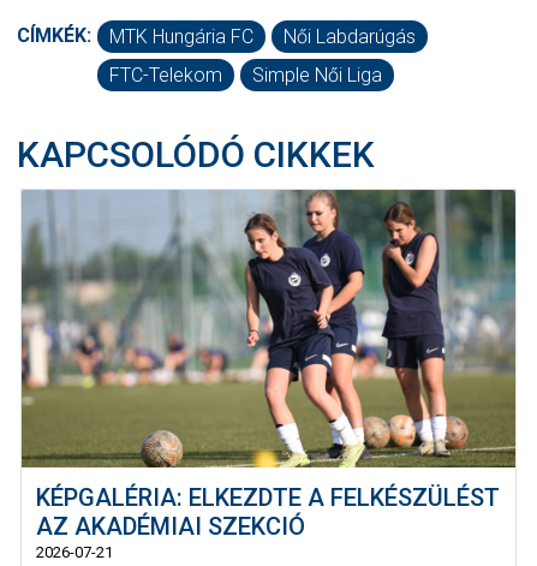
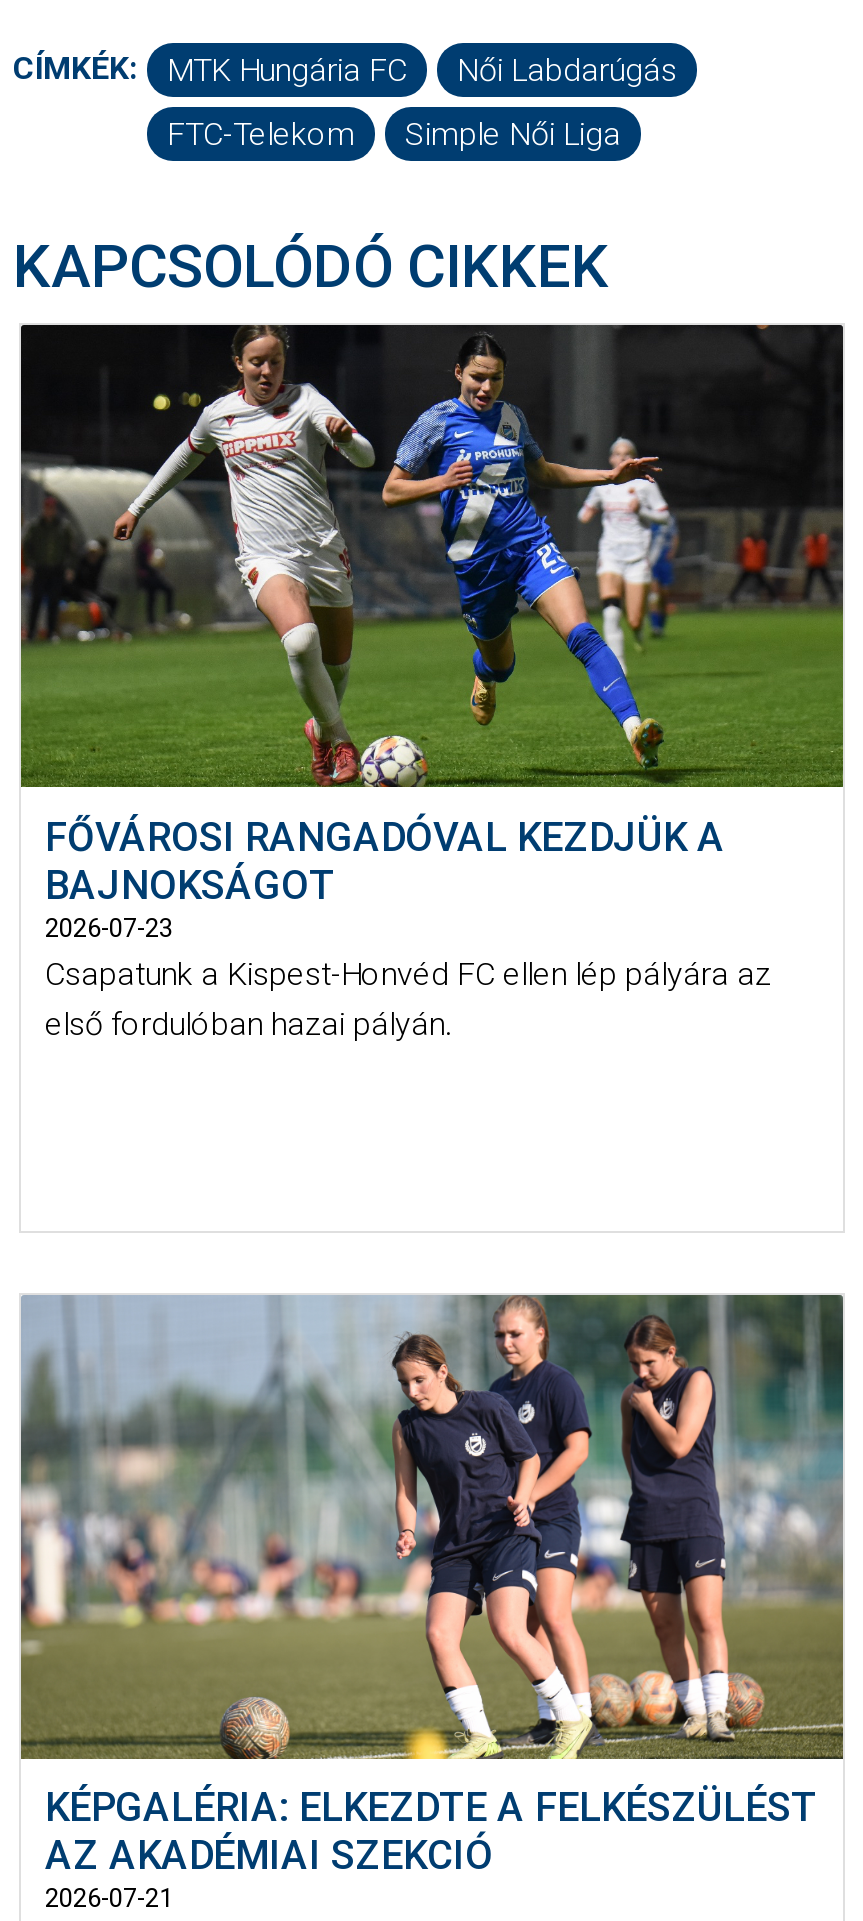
+ [image]
+ FŐVÁROSI RANGADÓVAL KEZDJÜK A
+ BAJNOKSÁGOT
+ 2026-07-23
+ Csapatunk a Kispest-Honvéd FC ellen lép pályára az
+ első fordulóban hazai pályán.
